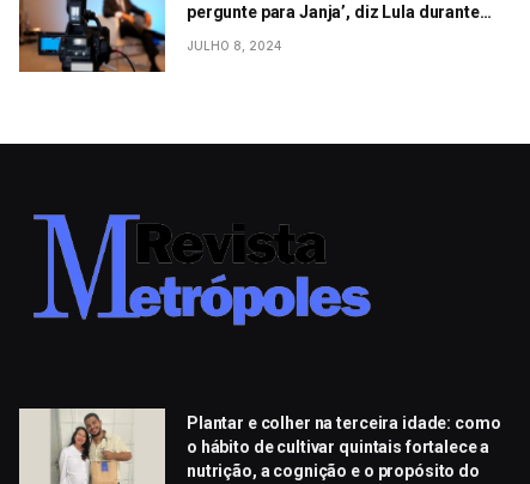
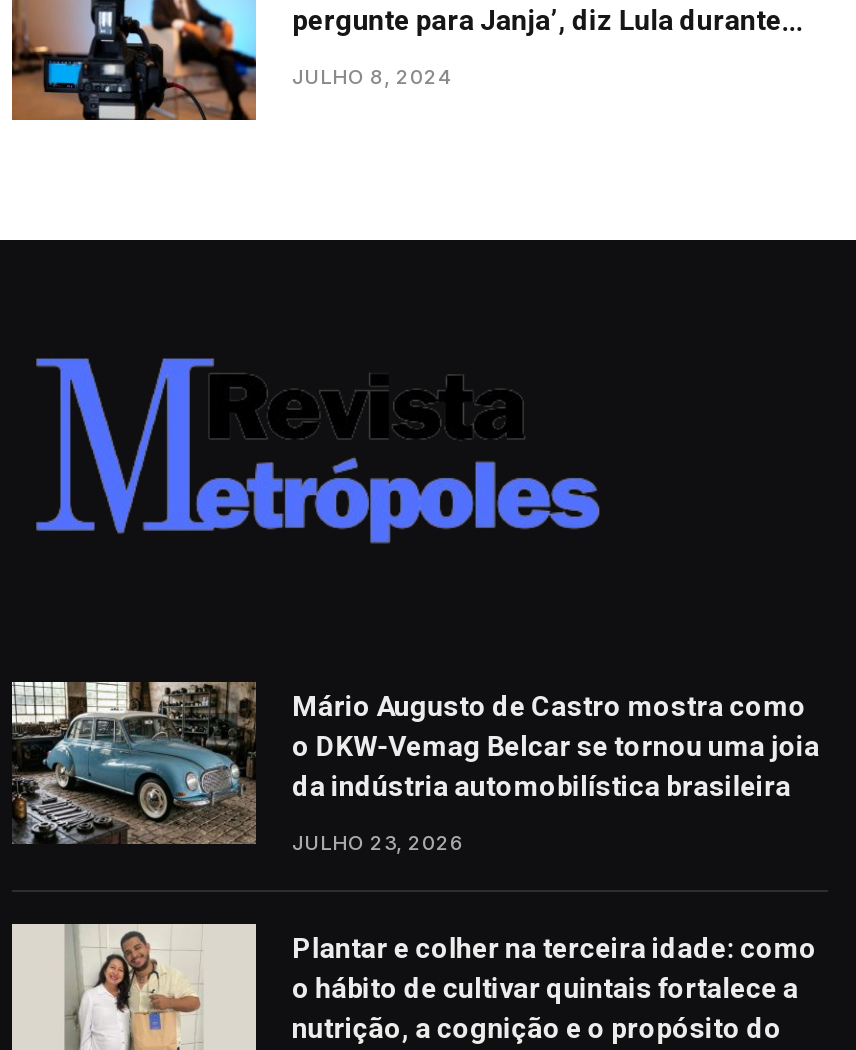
+ [image]
+ Mário Augusto de Castro mostra como
+ o DKW-Vemag Belcar se tornou uma joia
+ da indústria automobilística brasileira
+ JULHO 23, 2026
